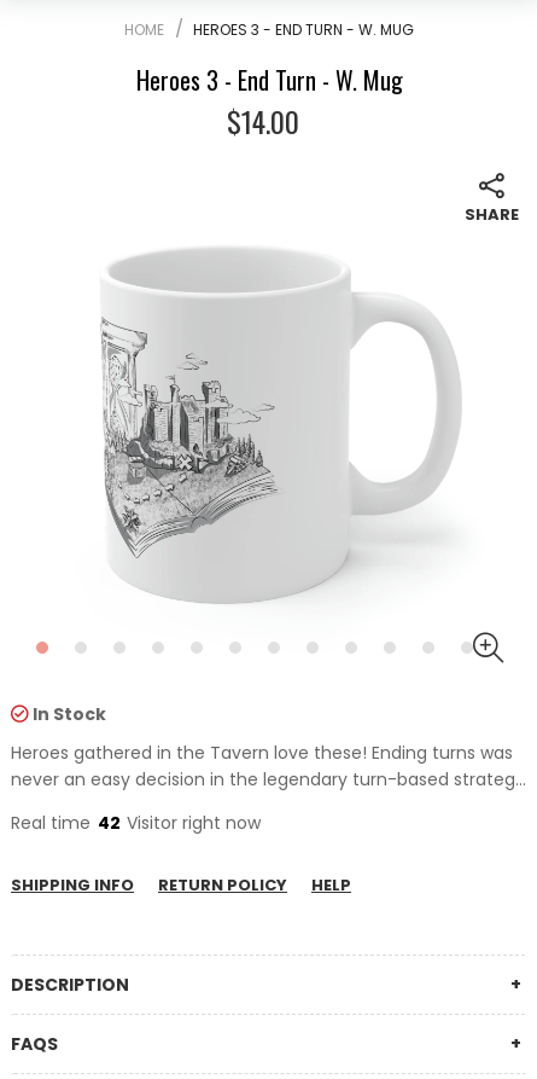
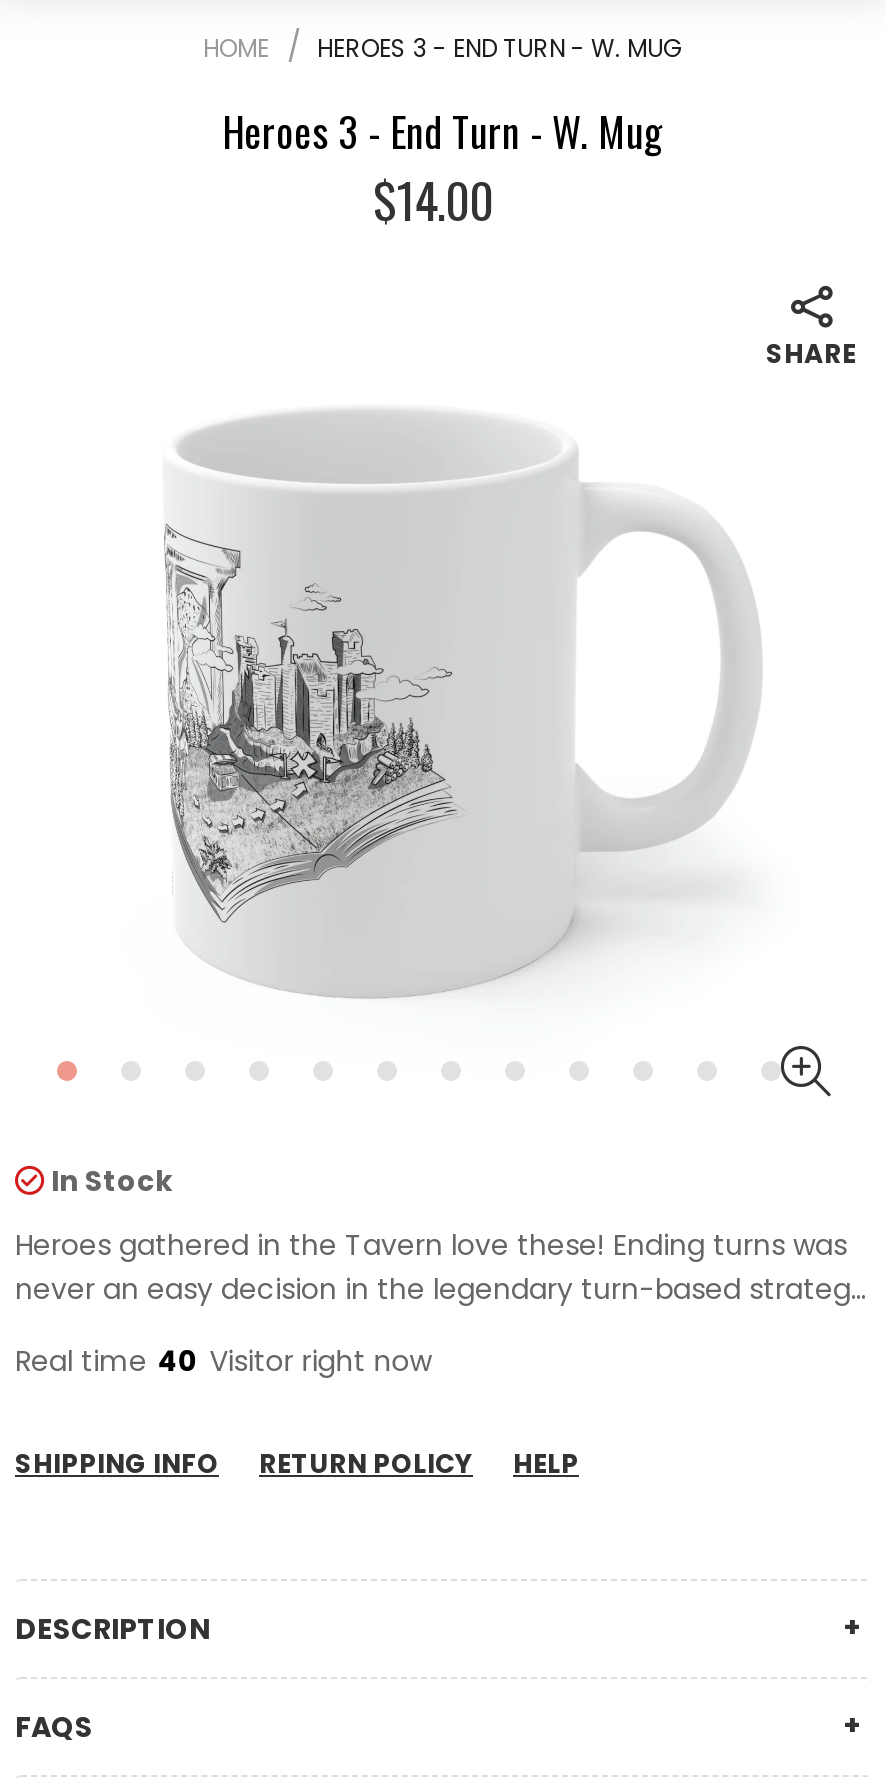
- Real time 42 Visitor right now
+ Real time 40 Visitor right now
